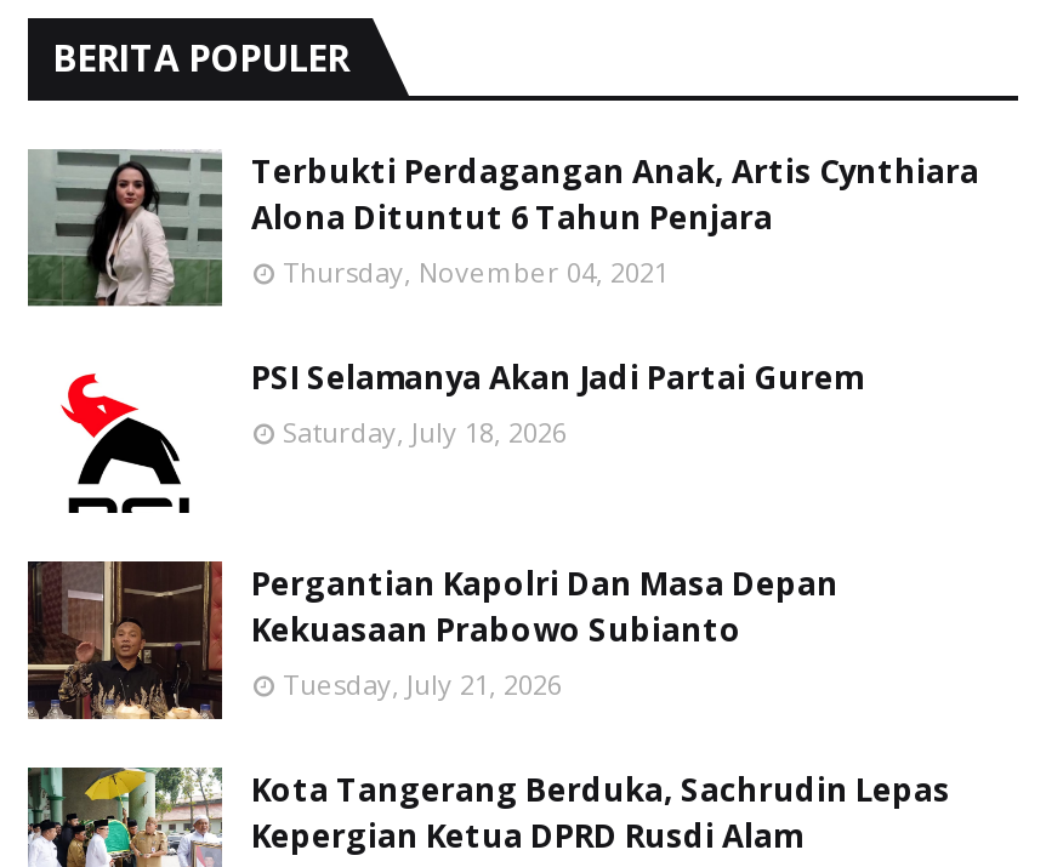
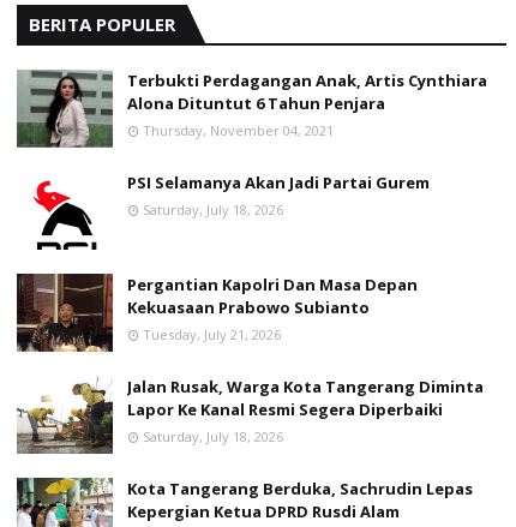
+ [image]
+ Jalan Rusak, Warga Kota Tangerang Diminta
+ Lapor Ke Kanal Resmi Segera Diperbaiki
+ Saturday, July 18, 2026
